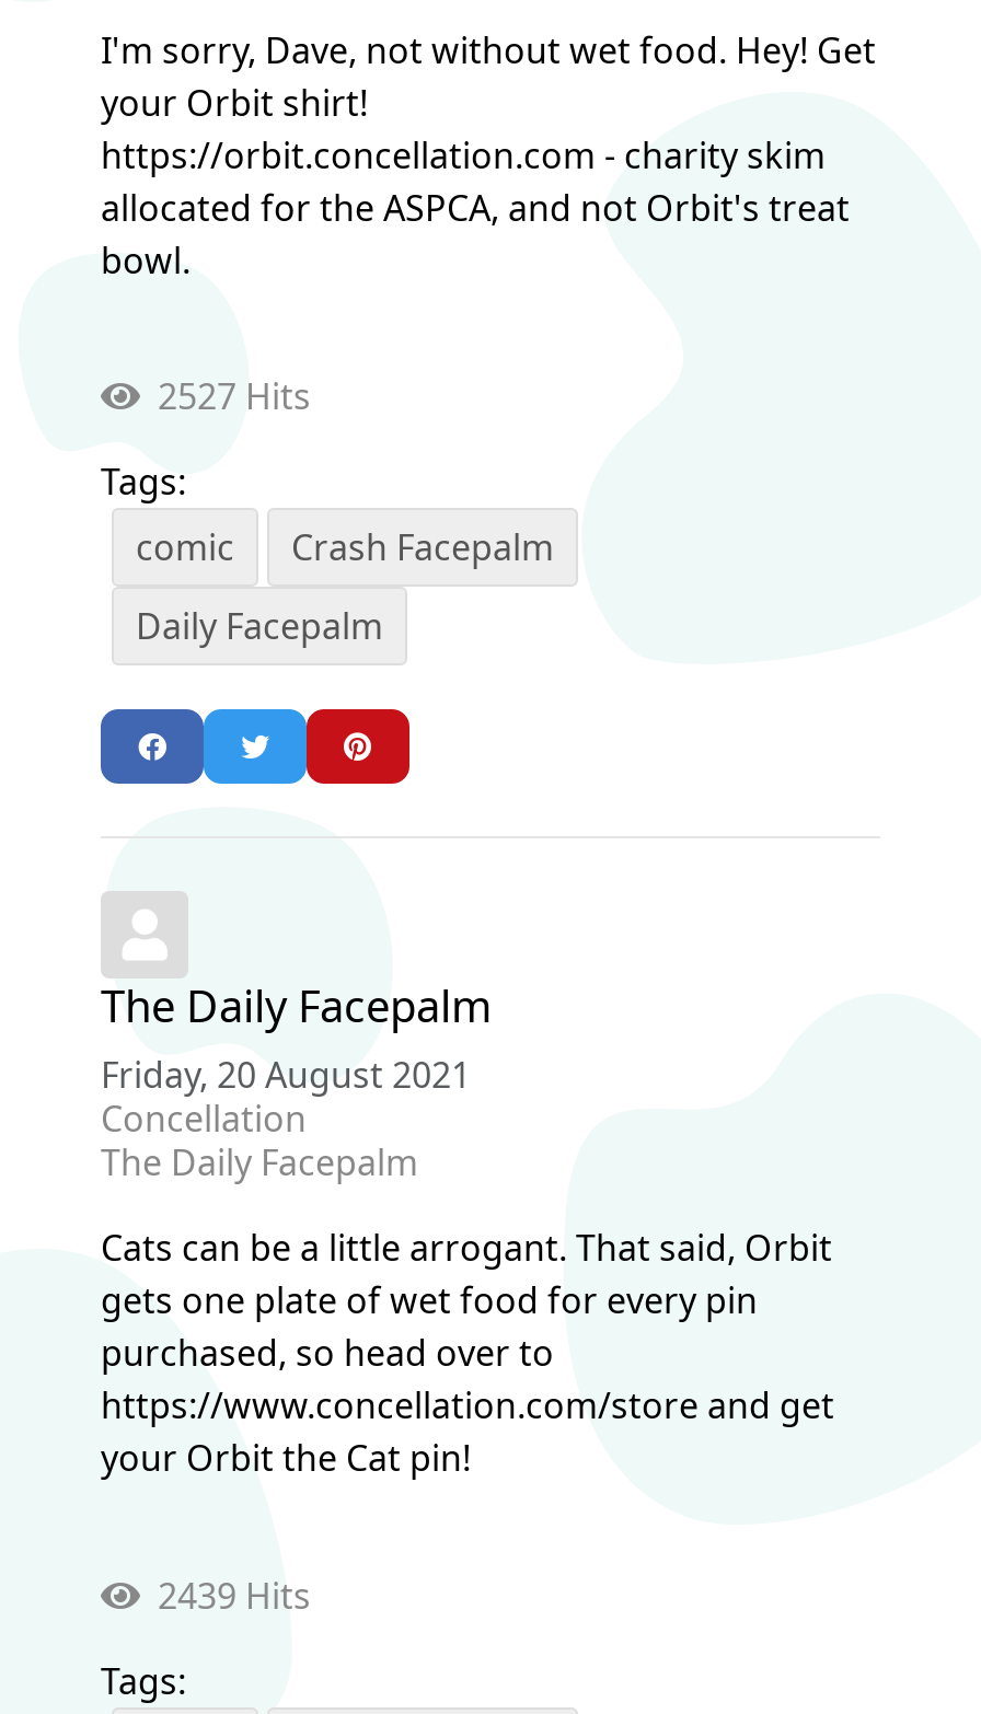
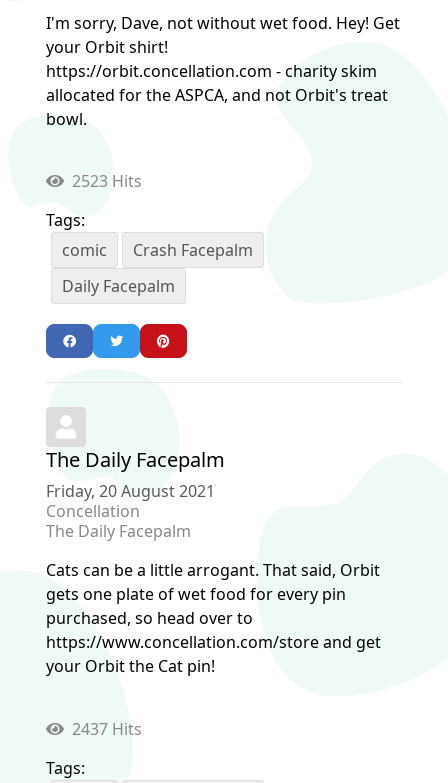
- 2527 Hits
+ 2523 Hits

- 2439 Hits
+ 2437 Hits
